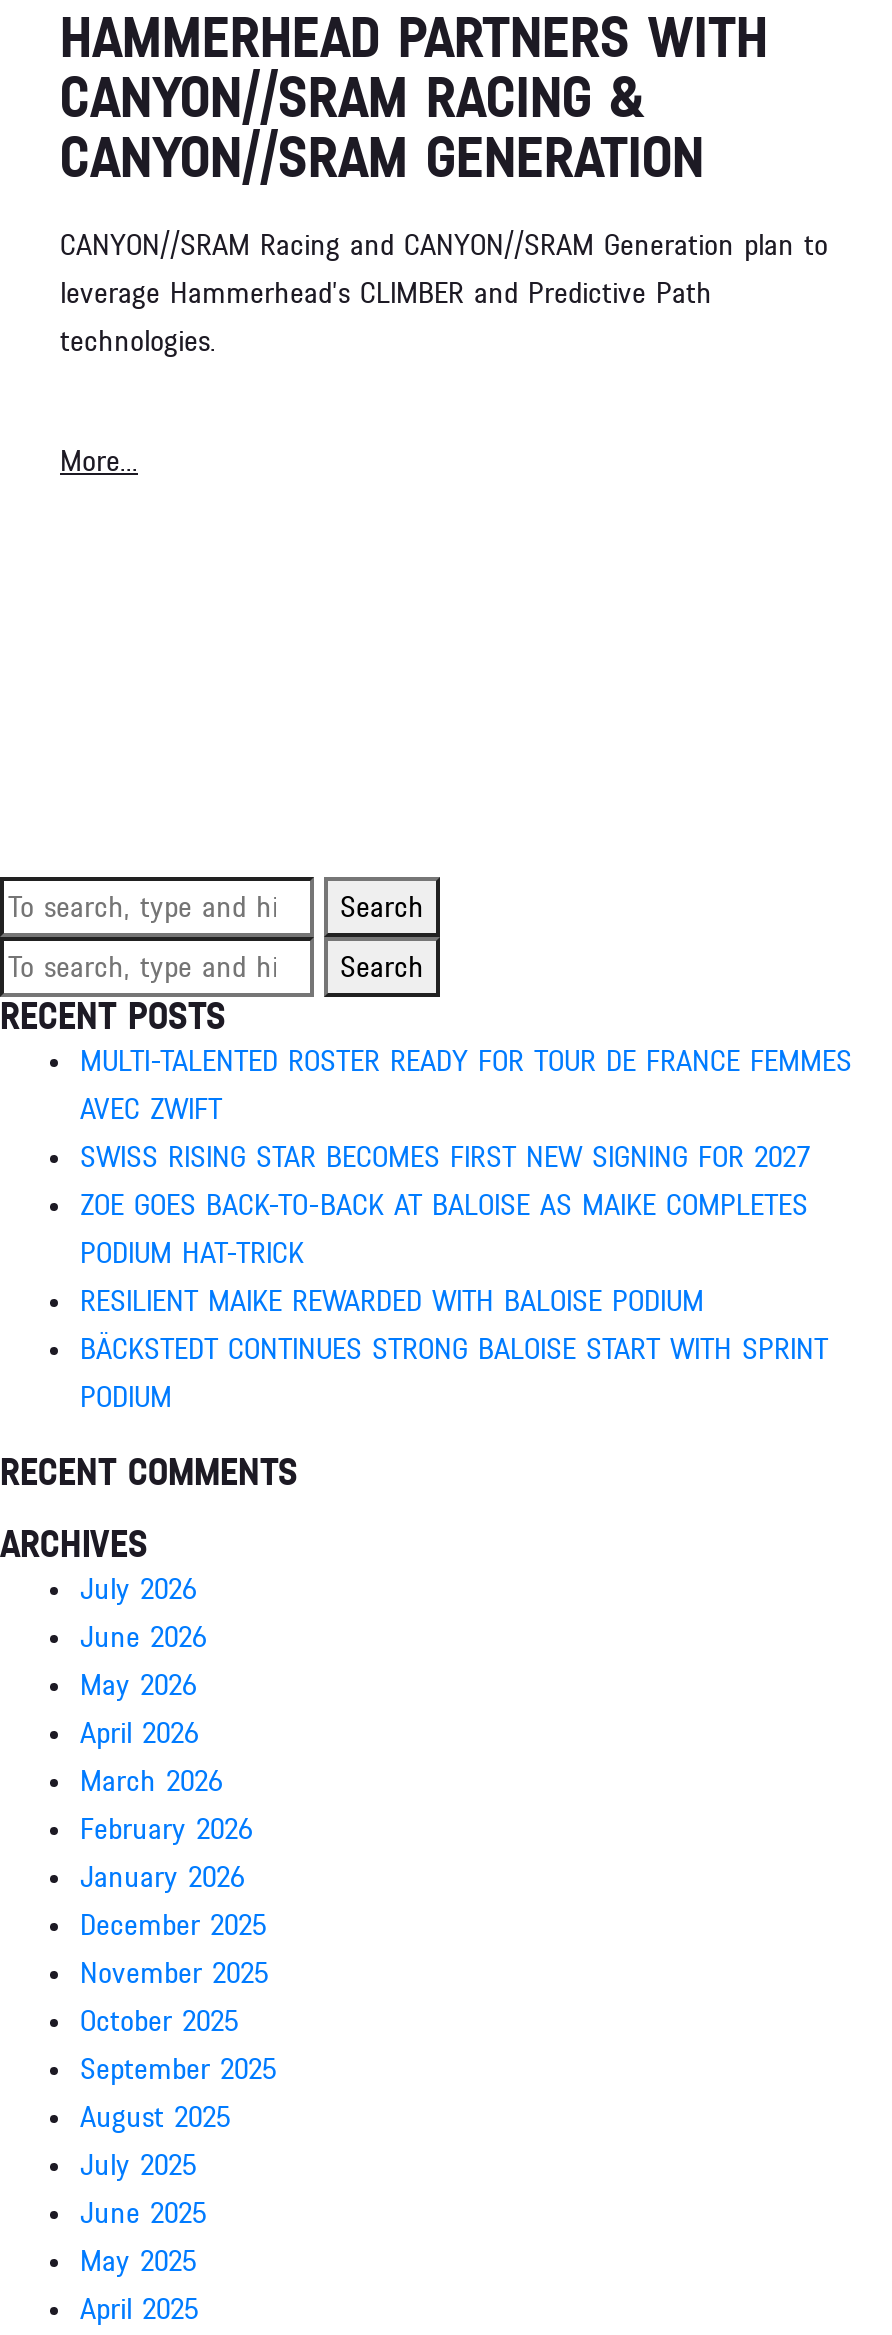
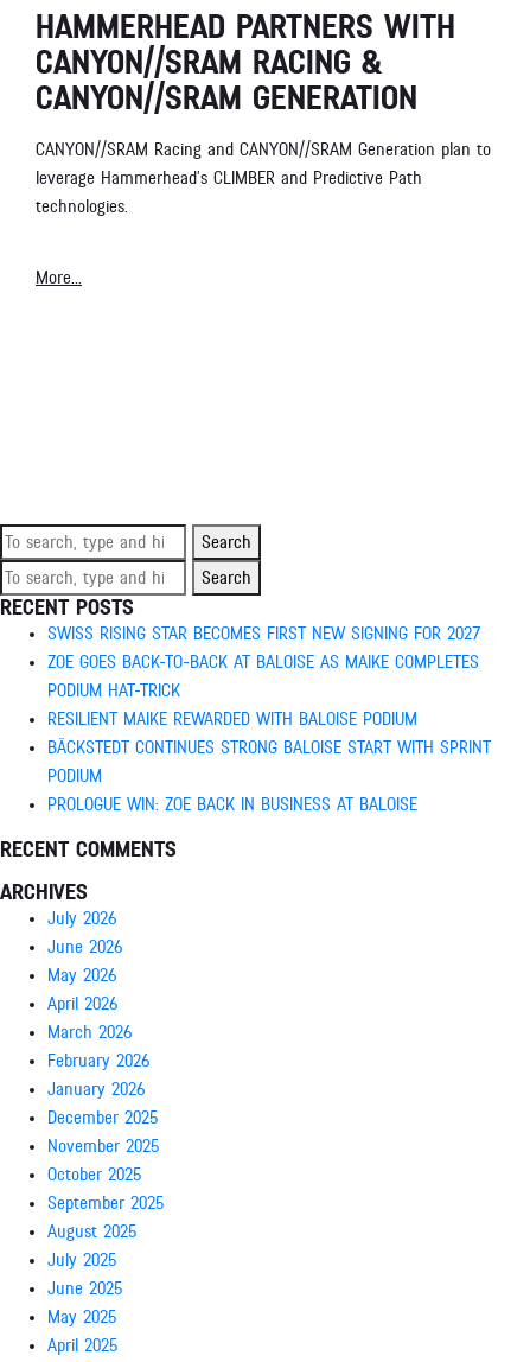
- MULTI-TALENTED ROSTER READY FOR TOUR DE FRANCE FEMMES
- AVEC ZWIFT

moved up: SWISS RISING STAR BECOMES FIRST NEW SIGNING FOR 2027 | ZOE GOES BACK-TO-BACK AT BALOISE AS MAIKE COMPLETES | PODIUM HAT-TRICK | RESILIENT MAIKE REWARDED WITH BALOISE PODIUM | BÄCKSTEDT CONTINUES STRONG BALOISE START WITH SPRINT | PODIUM

+ PROLOGUE WIN: ZOE BACK IN BUSINESS AT BALOISE
